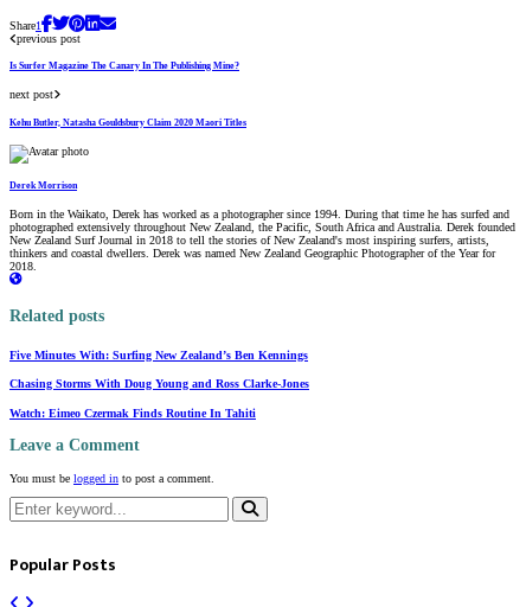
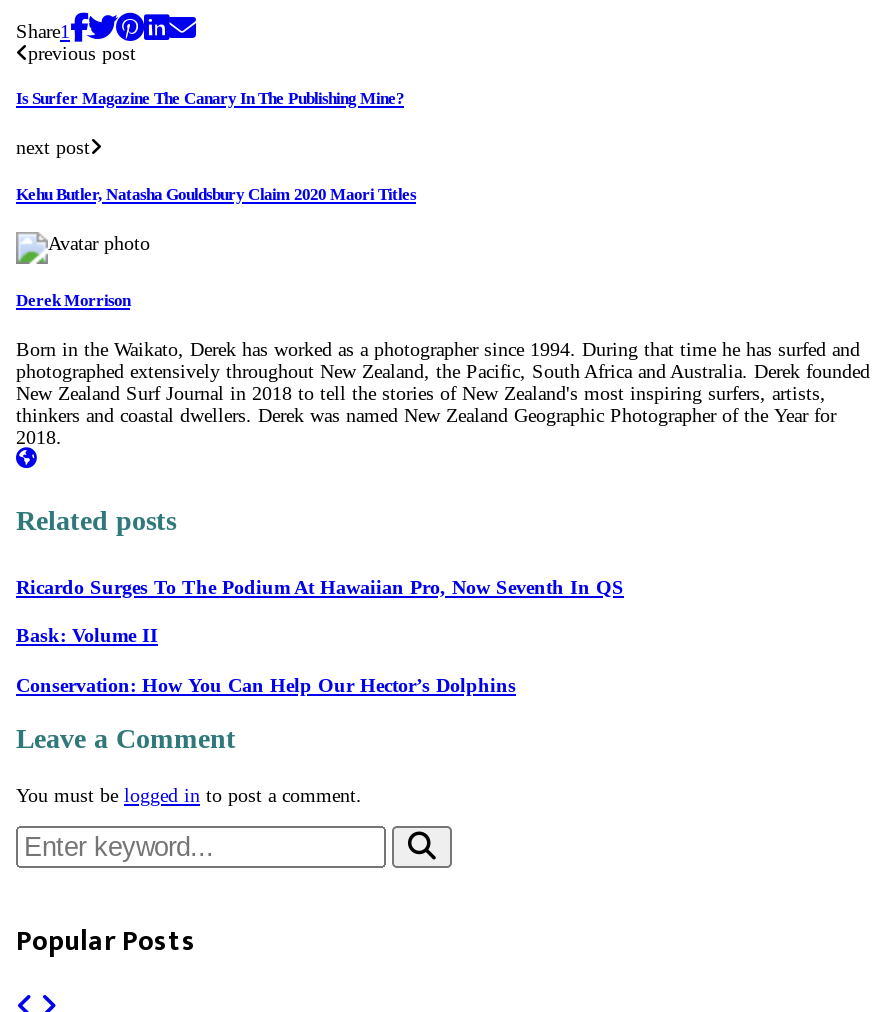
- Five Minutes With: Surfing New Zealand’s Ben Kennings
+ Ricardo Surges To The Podium At Hawaiian Pro, Now Seventh In QS

- Chasing Storms With Doug Young and Ross Clarke-Jones
+ Bask: Volume II

- Watch: Eimeo Czermak Finds Routine In Tahiti
+ Conservation: How You Can Help Our Hector’s Dolphins
